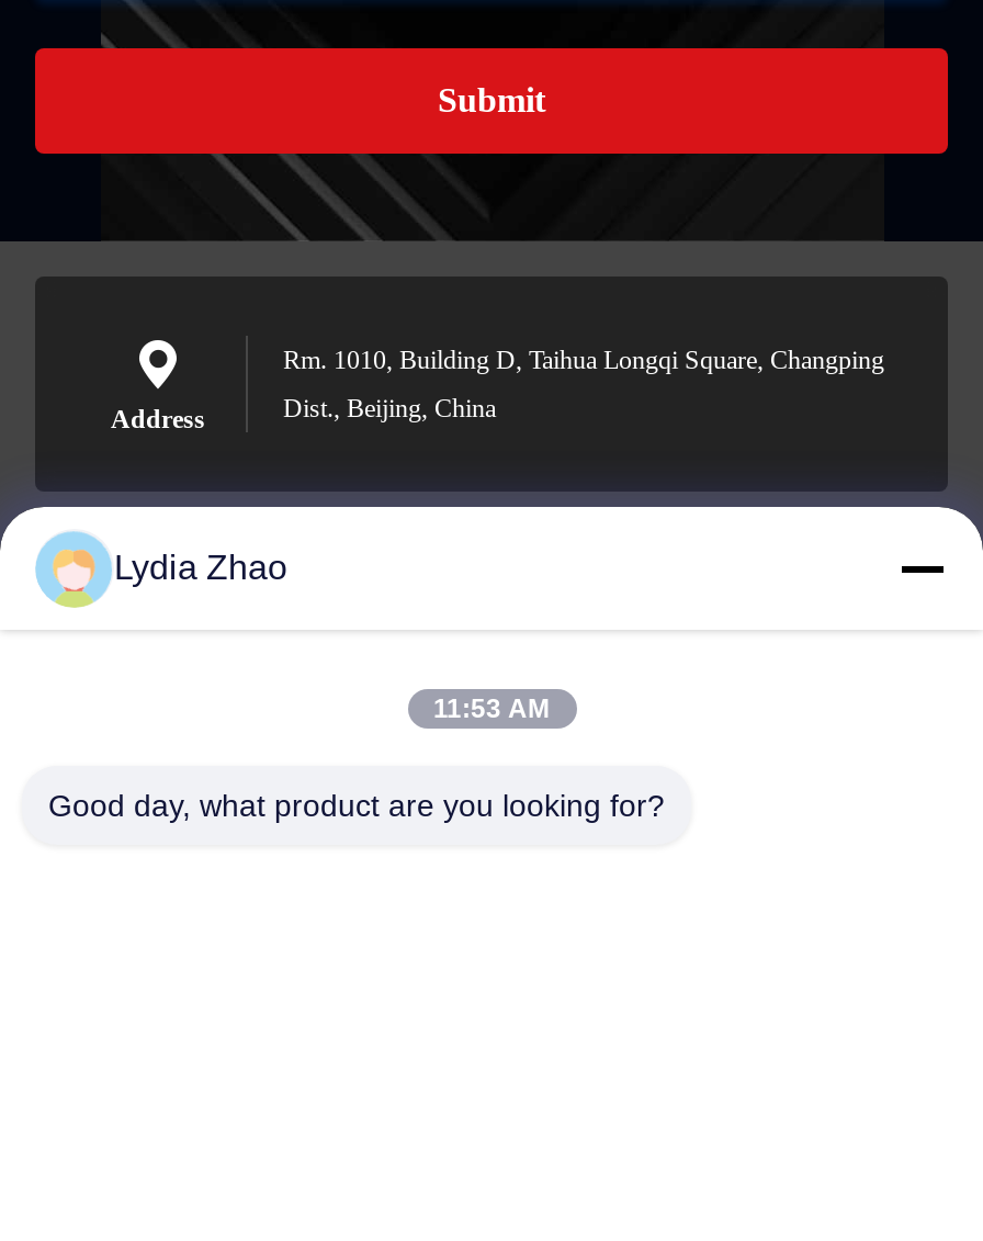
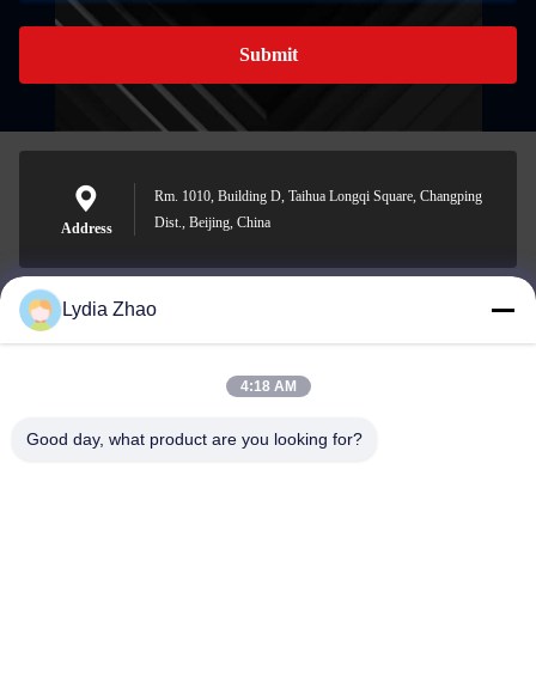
- 11:53 AM
+ 4:18 AM
